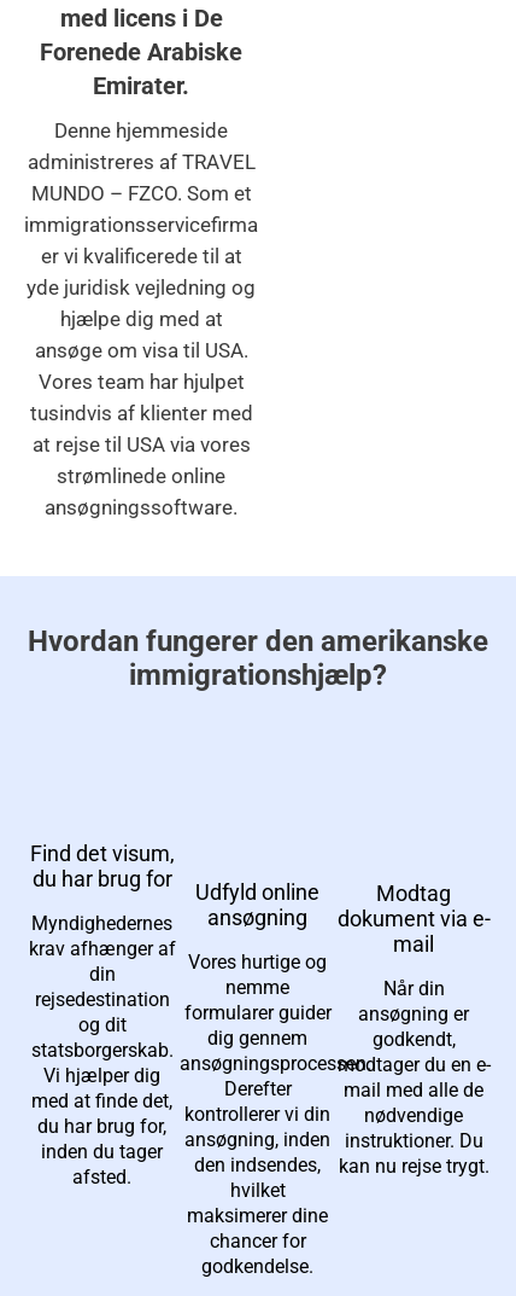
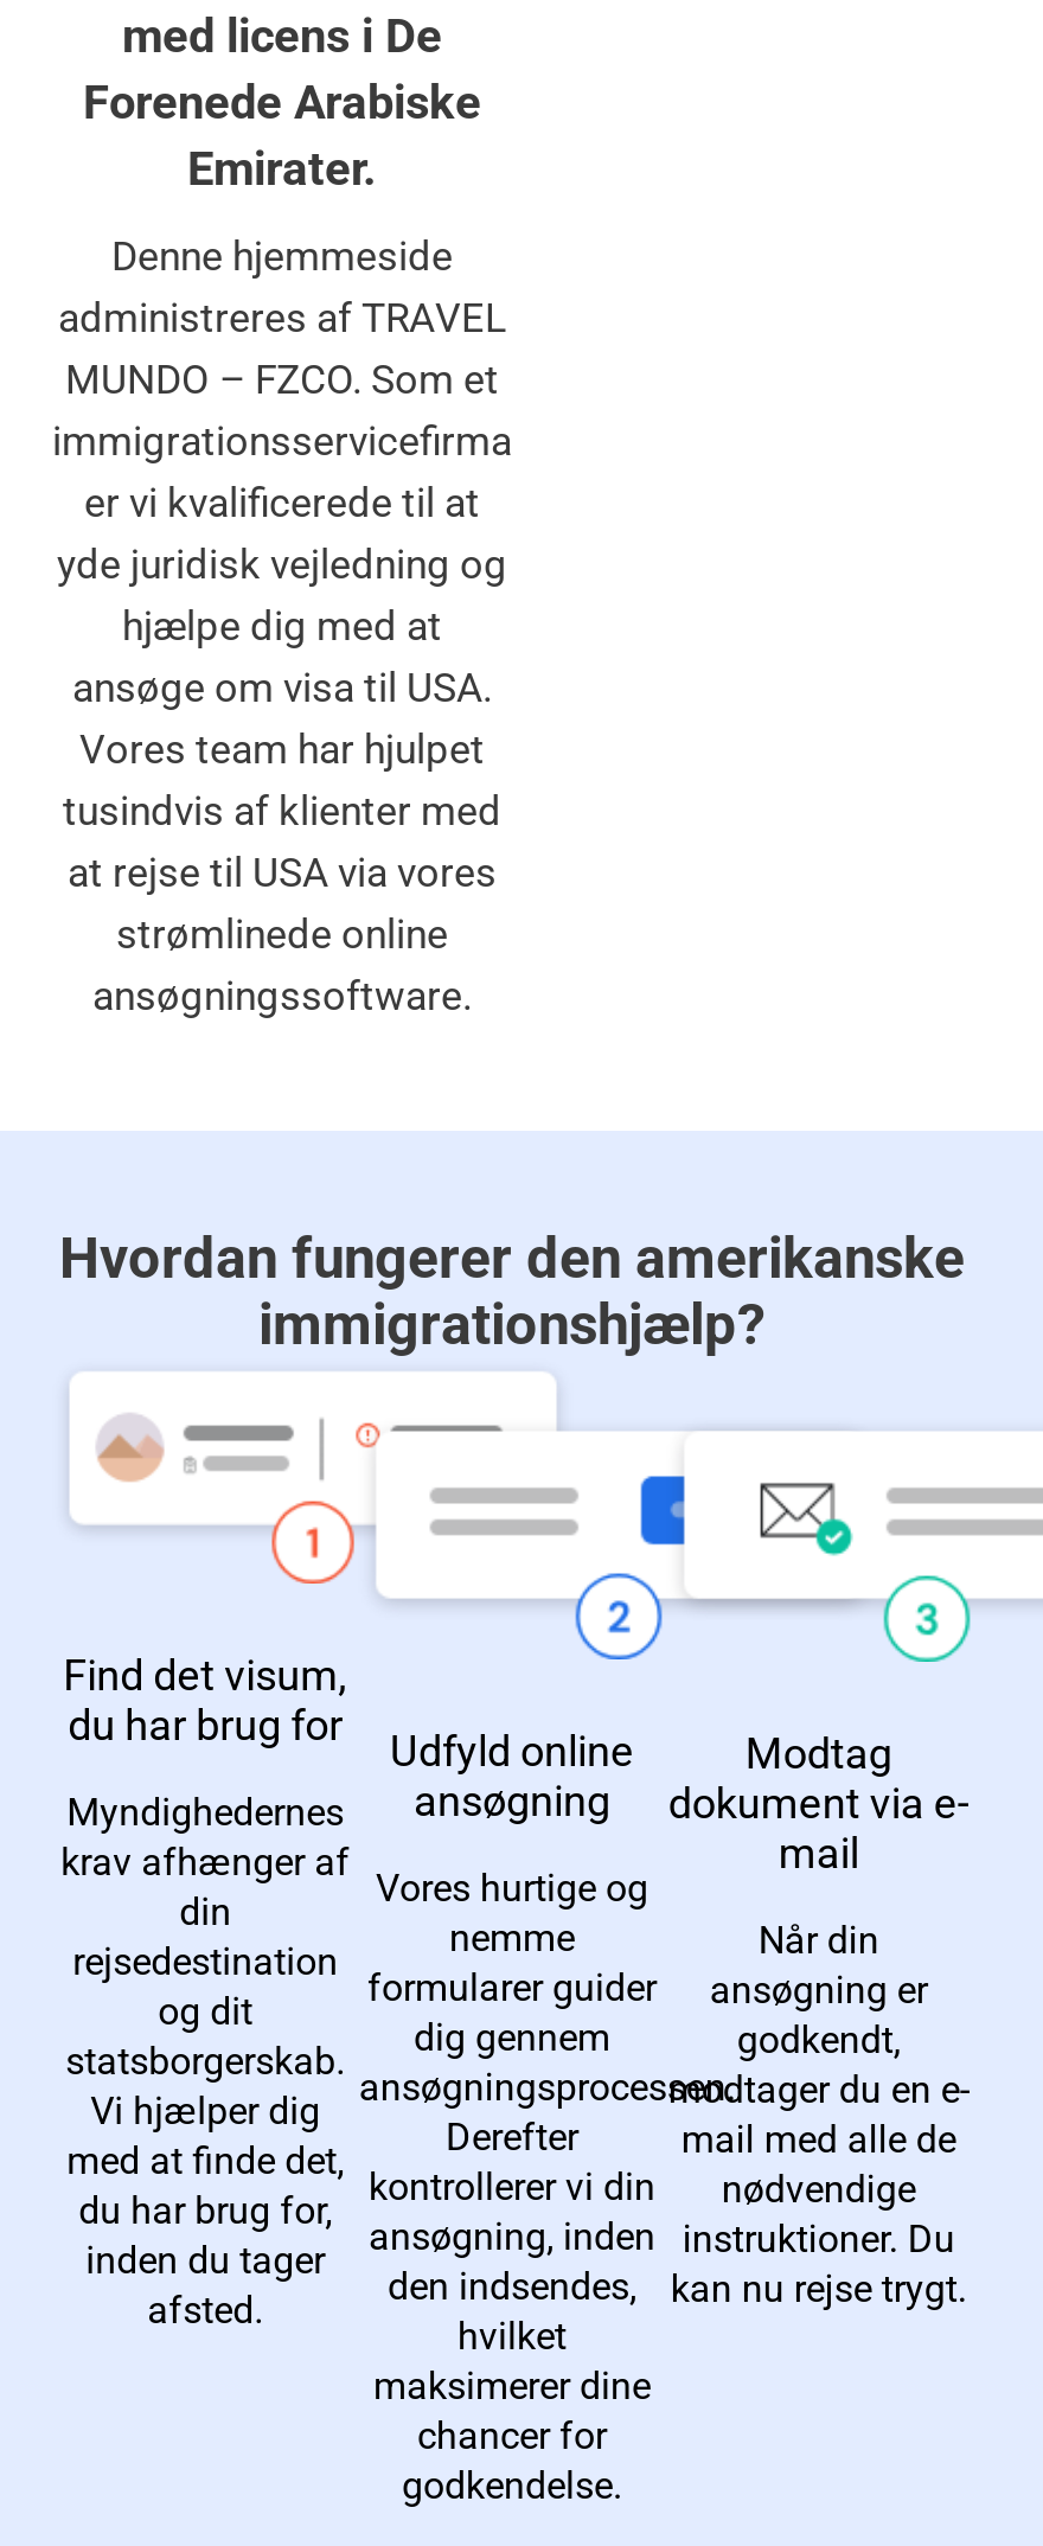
+ [image]
